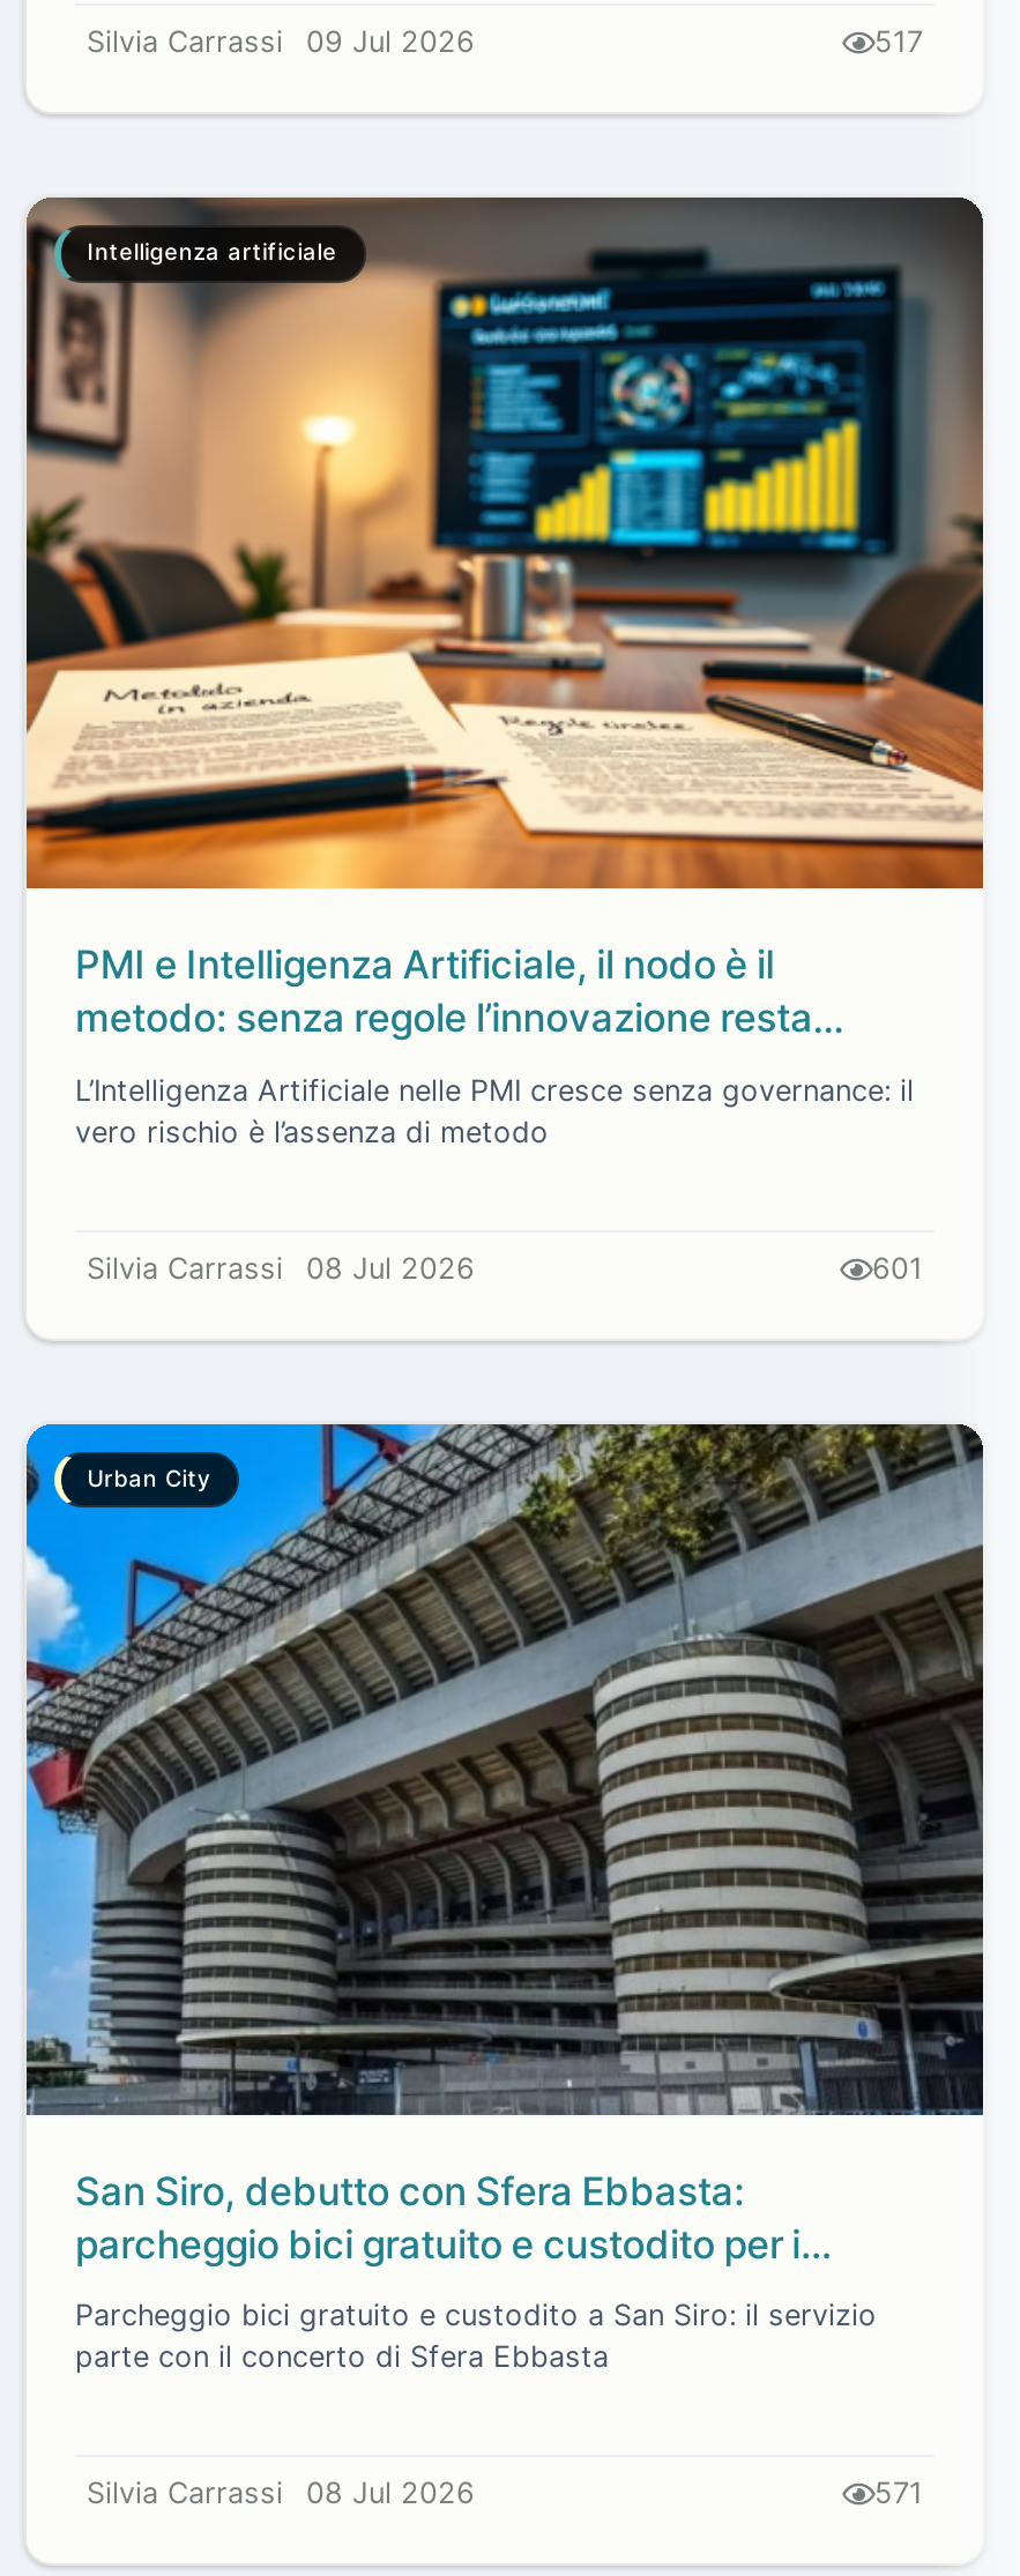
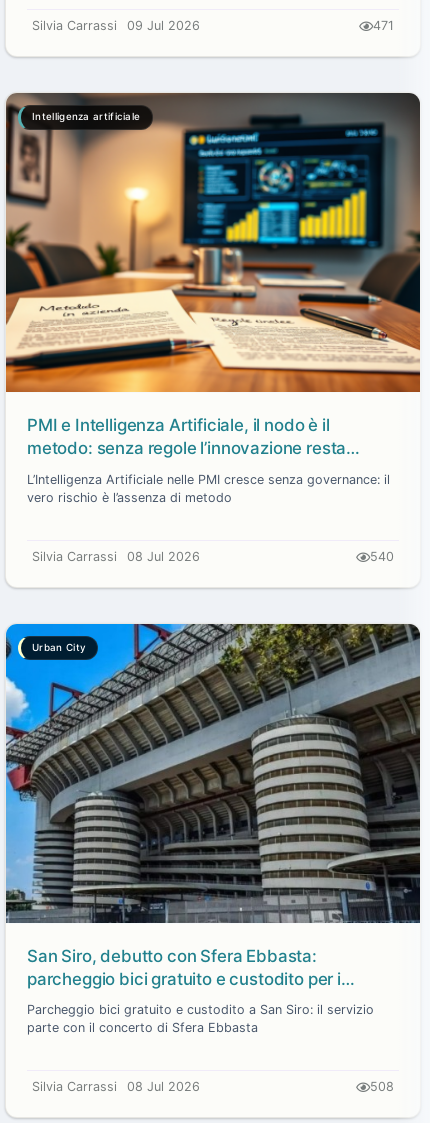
- 517
+ 471

- 601
+ 540

- 571
+ 508
